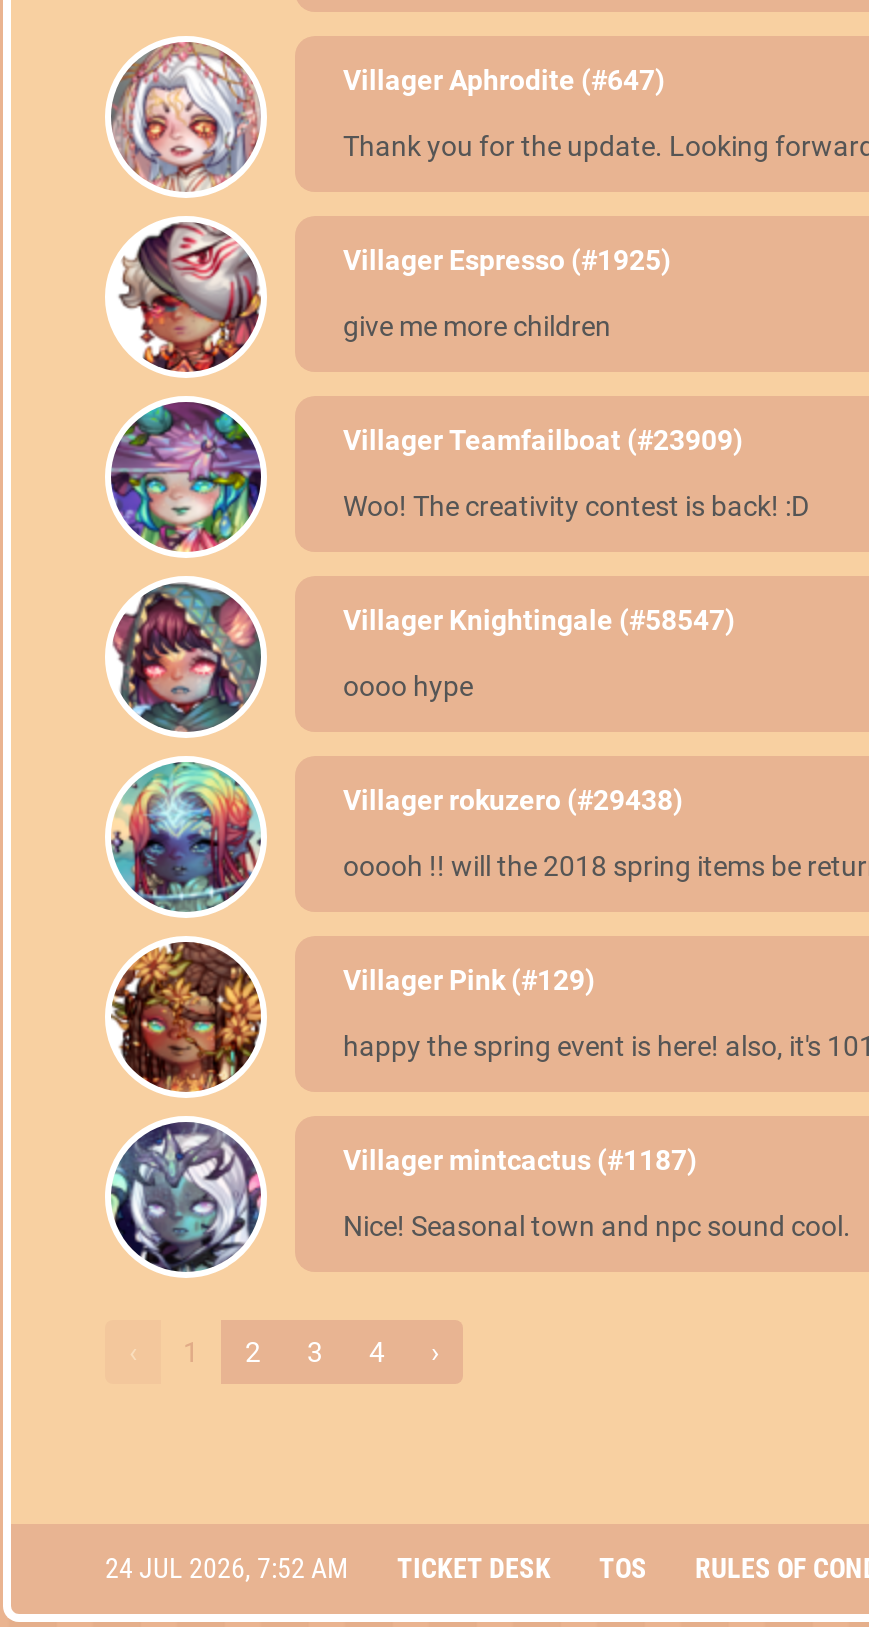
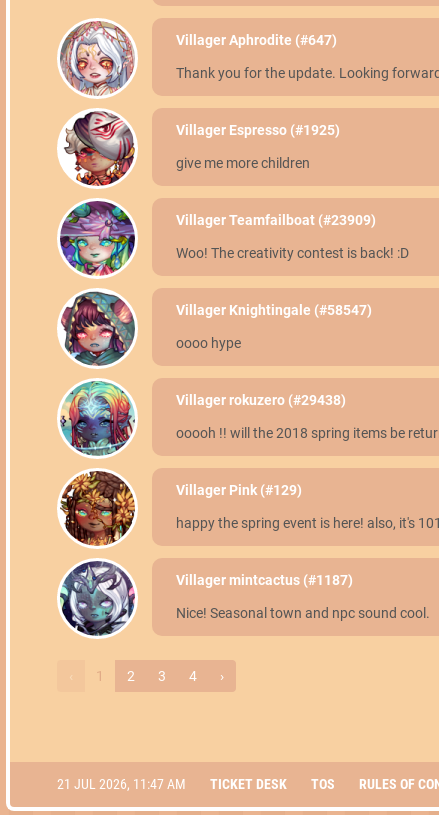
- 24 JUL 2026, 7:52 AM
+ 21 JUL 2026, 11:47 AM
